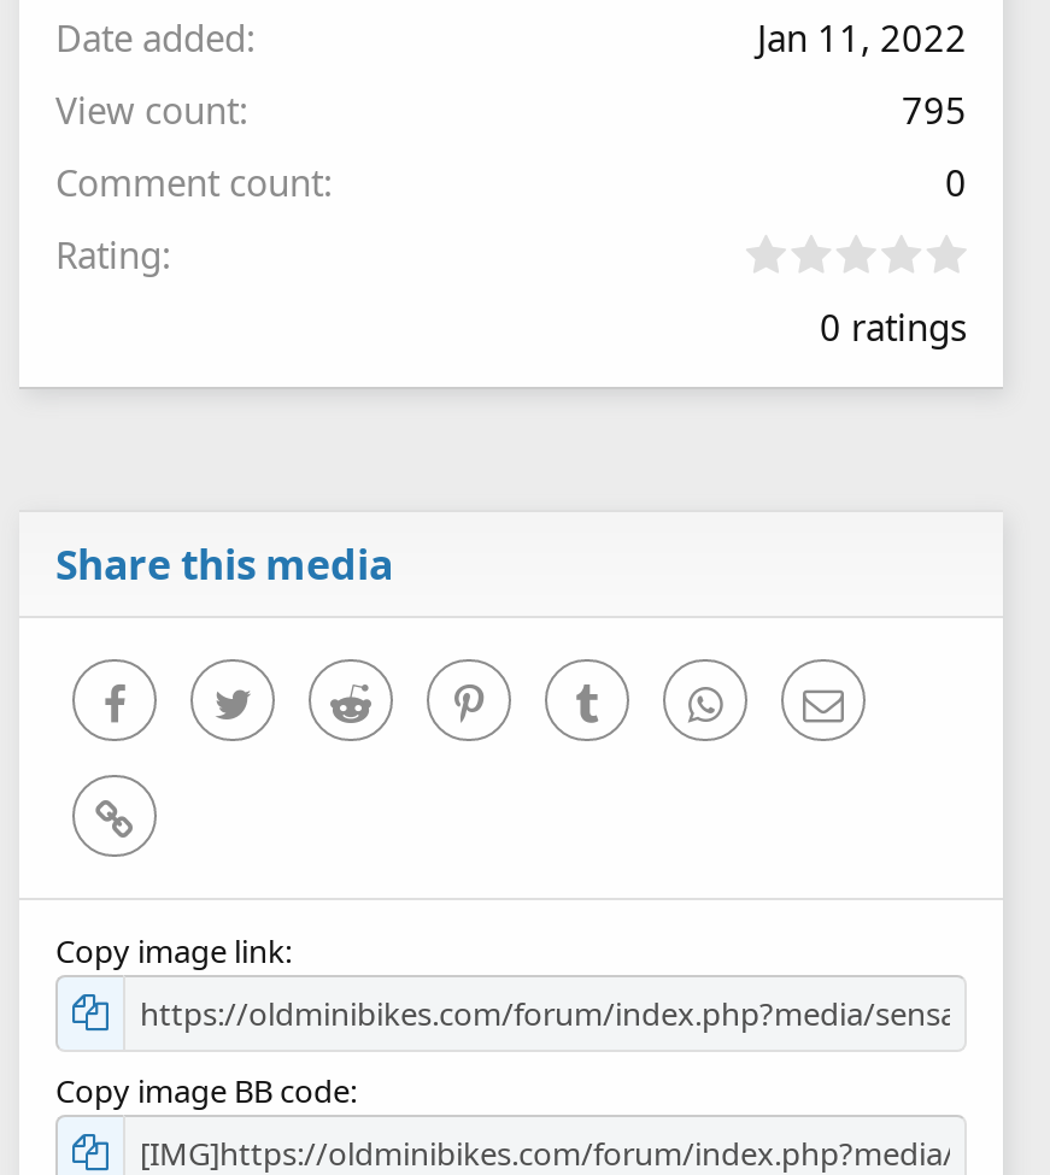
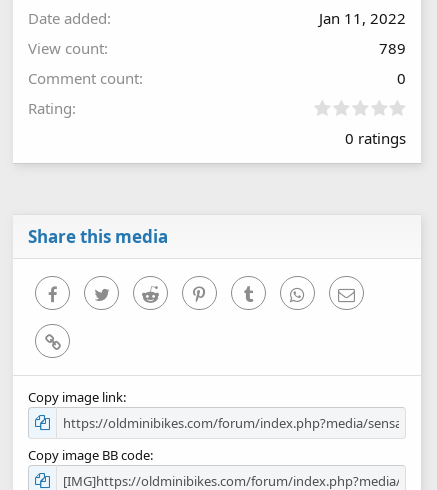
- 795
+ 789
